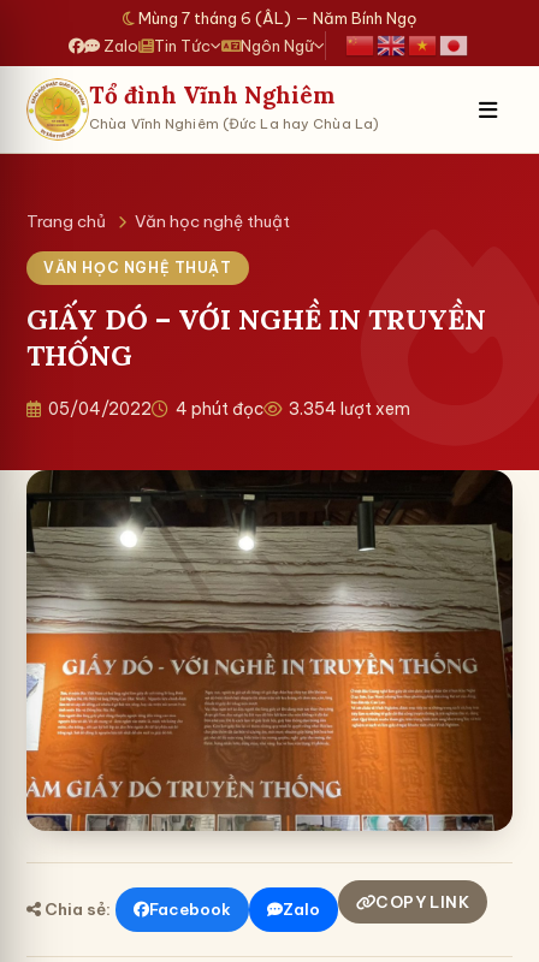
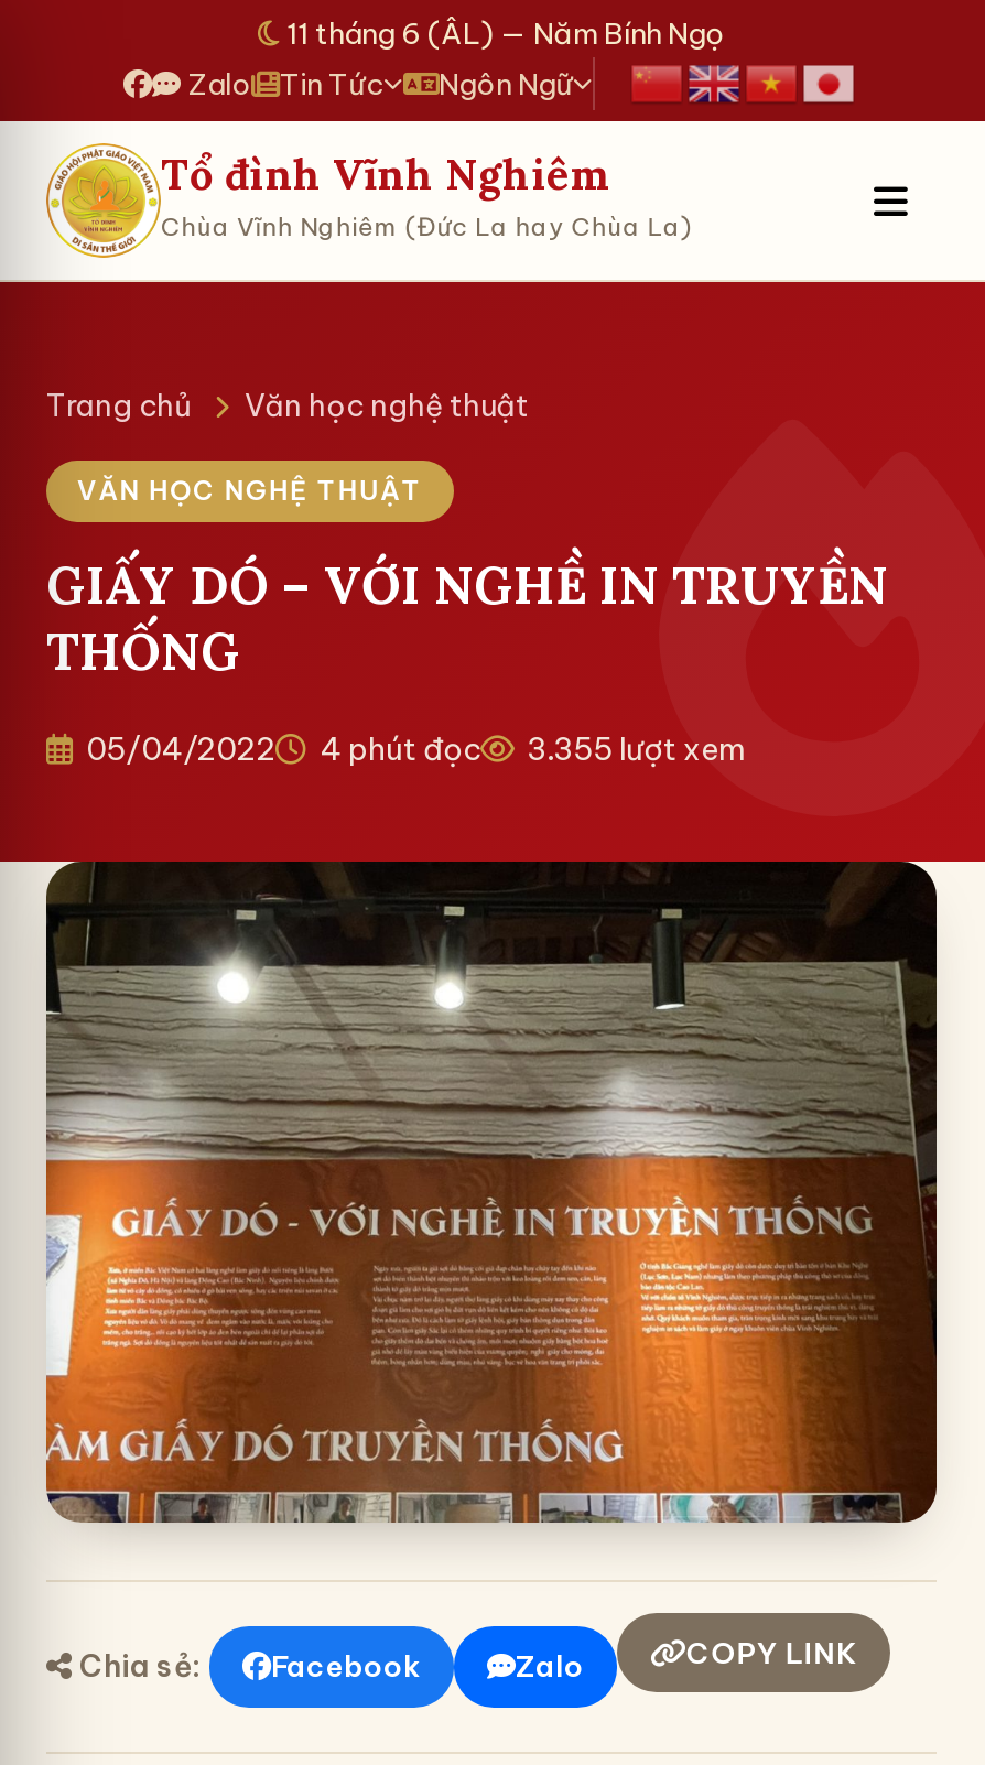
- Mùng 7 tháng 6 (ÂL) — Năm Bính Ngọ
+ 11 tháng 6 (ÂL) — Năm Bính Ngọ

- 05/04/2022 4 phút đọc 3.354 lượt xem
+ 05/04/2022 4 phút đọc 3.355 lượt xem
